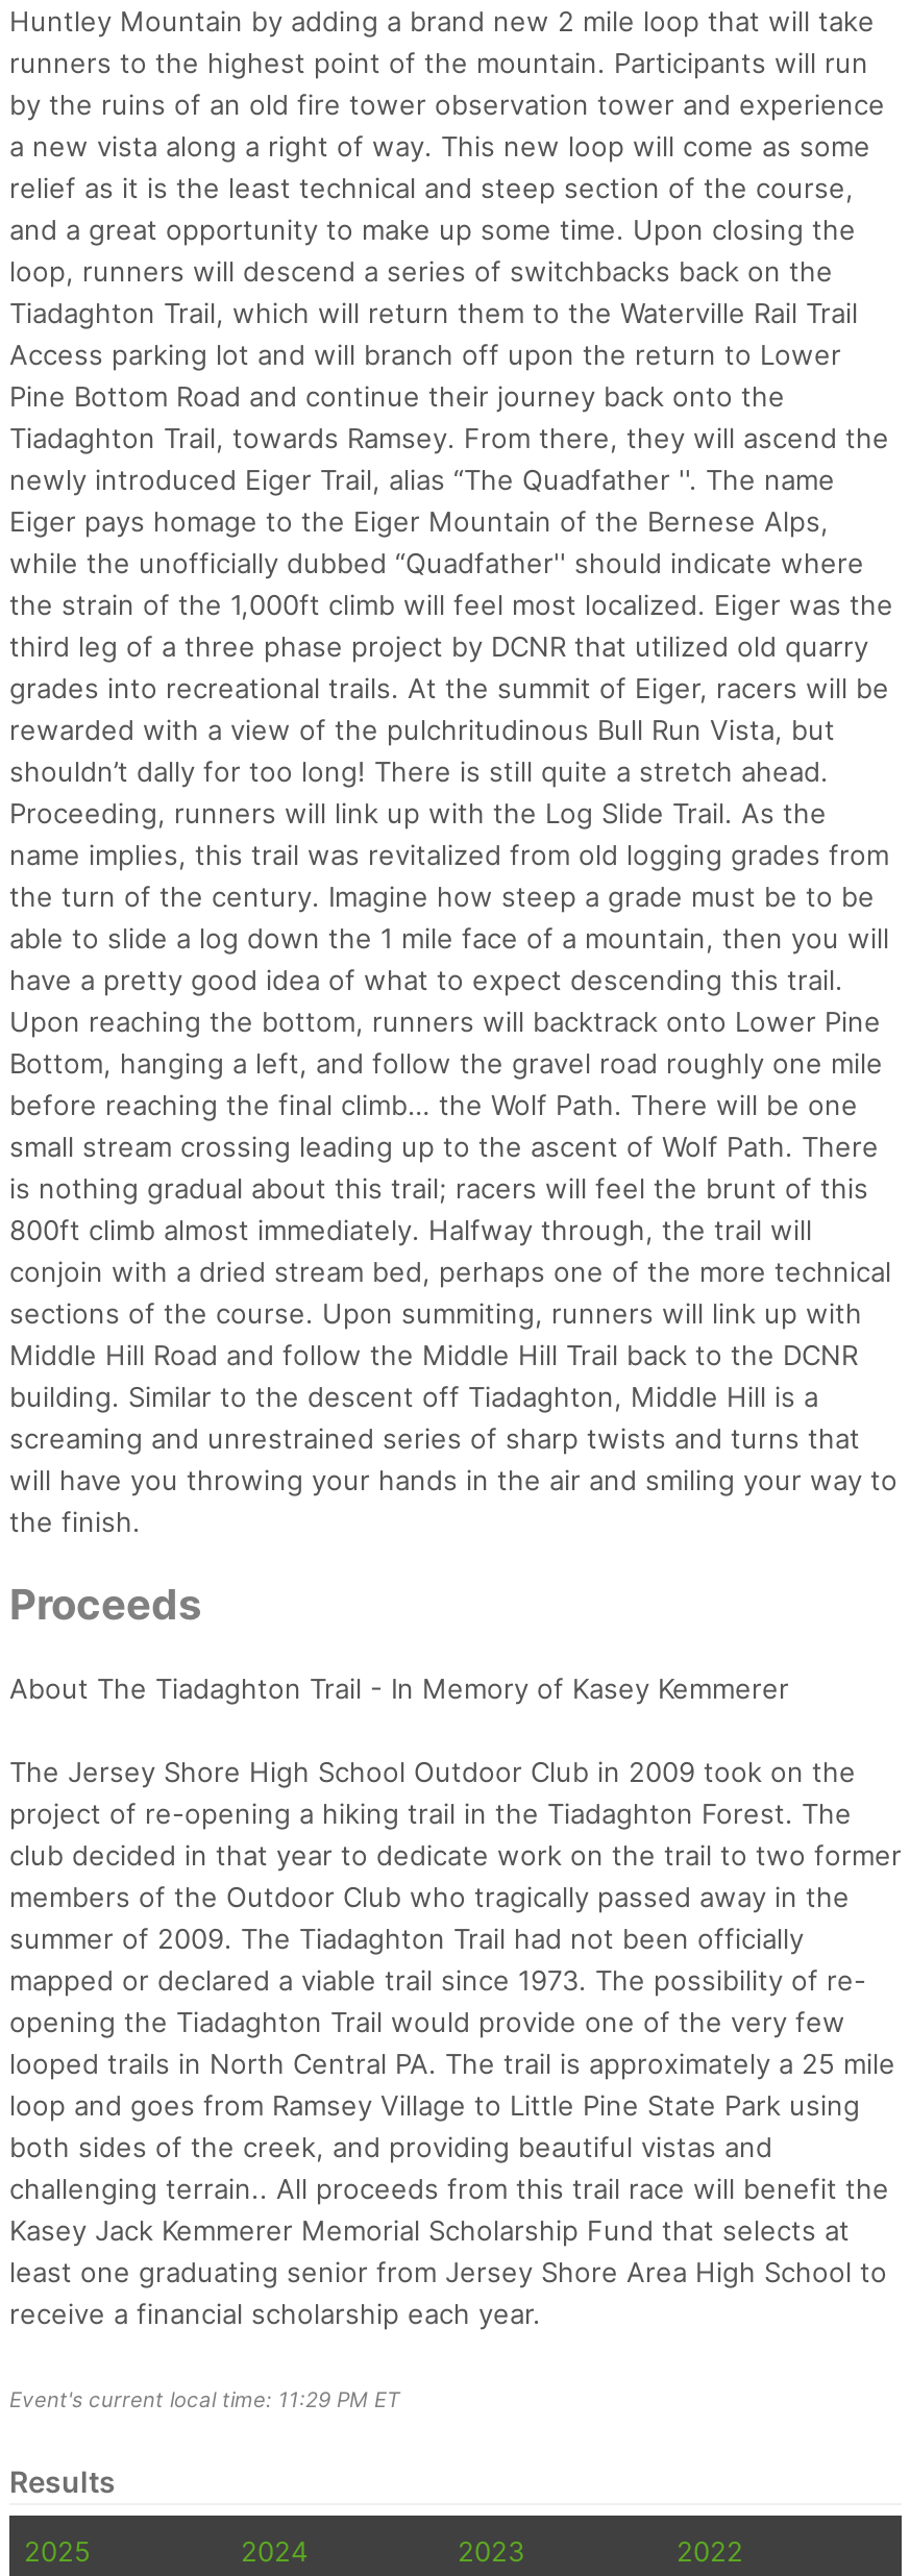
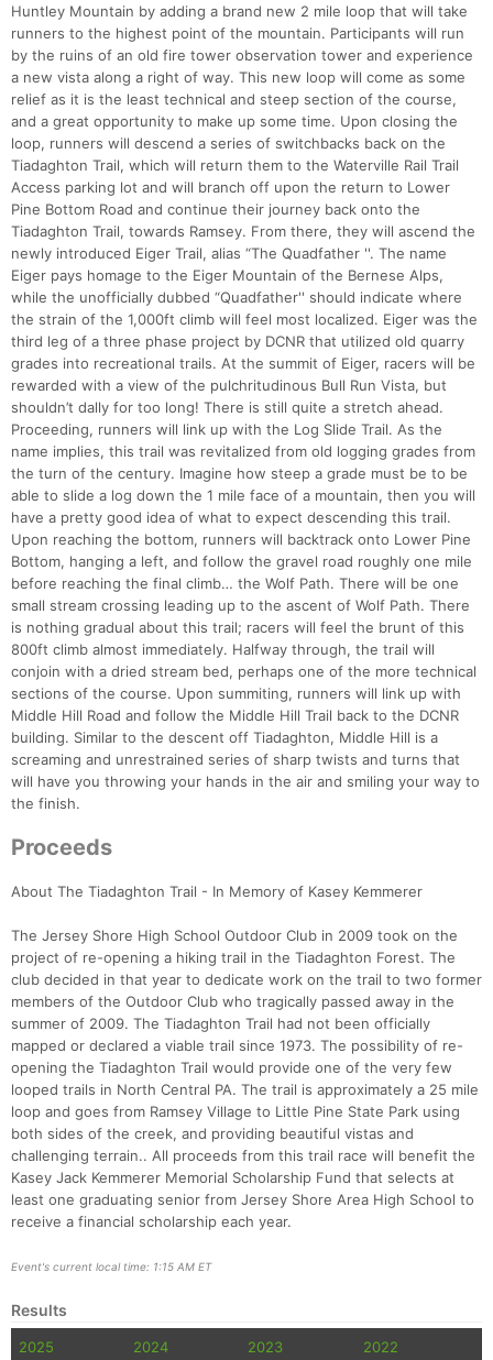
- Event's current local time: 11:29 PM ET
+ Event's current local time: 1:15 AM ET
